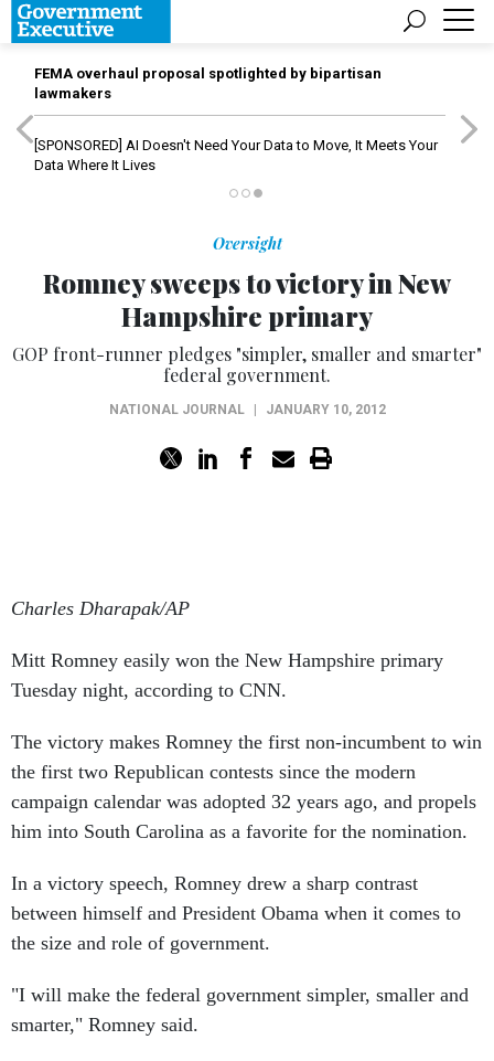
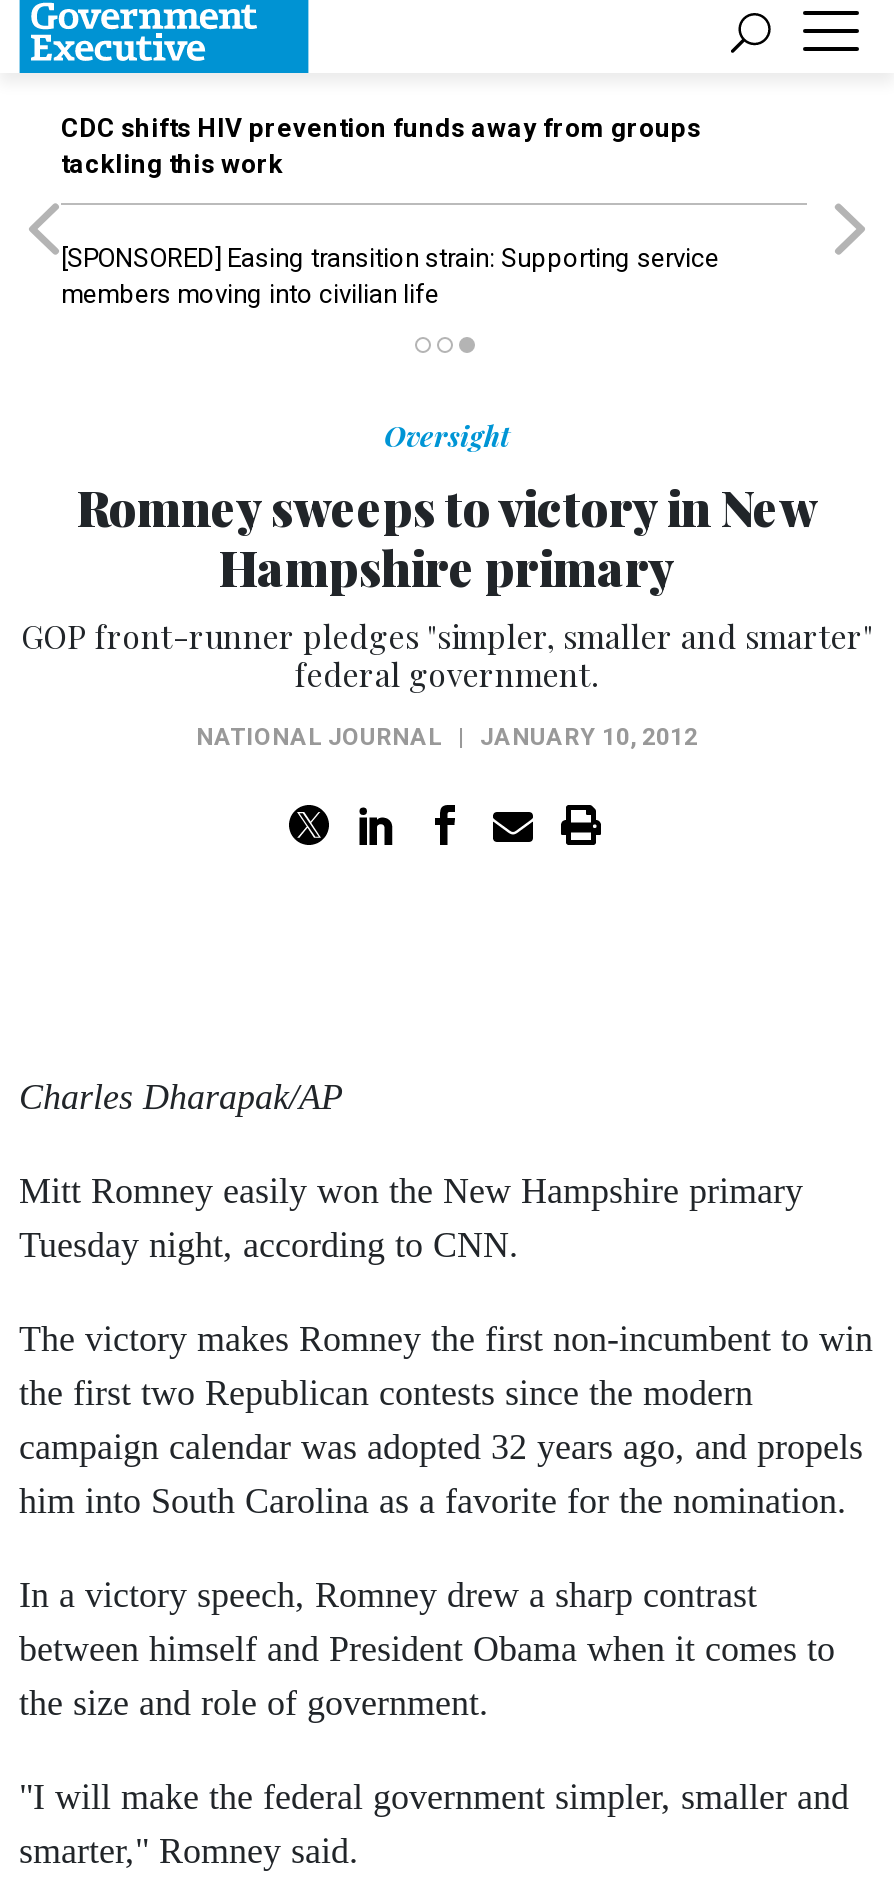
- FEMA overhaul proposal spotlighted by bipartisan
- lawmakers
+ CDC shifts HIV prevention funds away from groups
+ tackling this work

- [SPONSORED] AI Doesn't Need Your Data to Move, It Meets Your
- Data Where It Lives
+ [SPONSORED] Easing transition strain: Supporting service
+ members moving into civilian life
